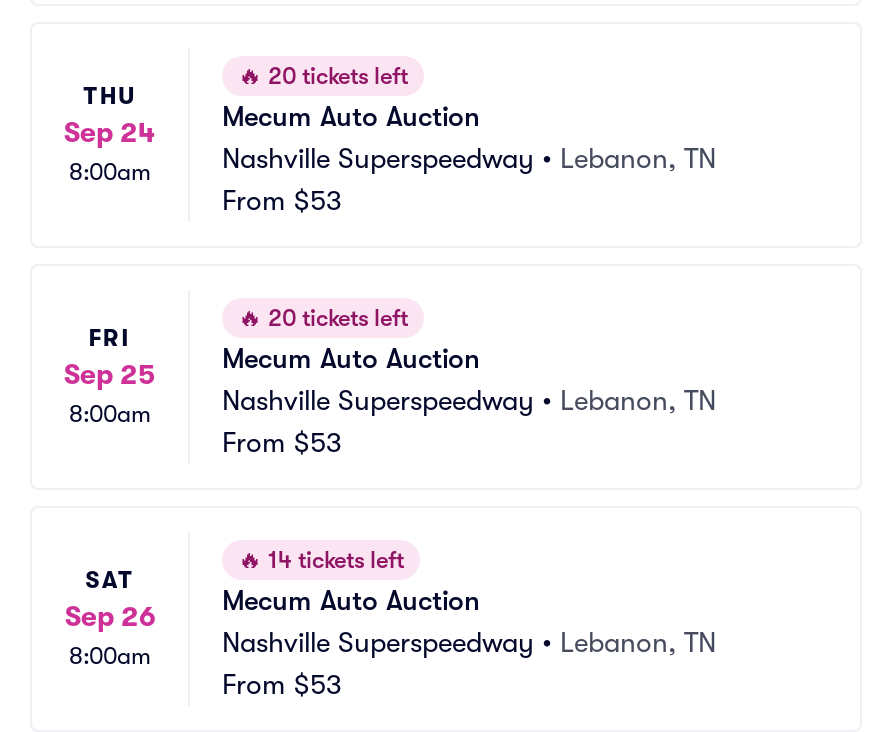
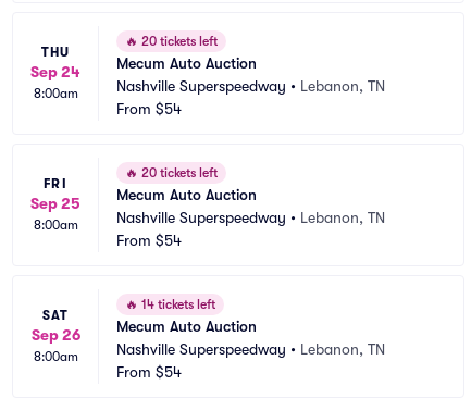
- From $53
+ From $54

- From $53
+ From $54

- From $53
+ From $54
